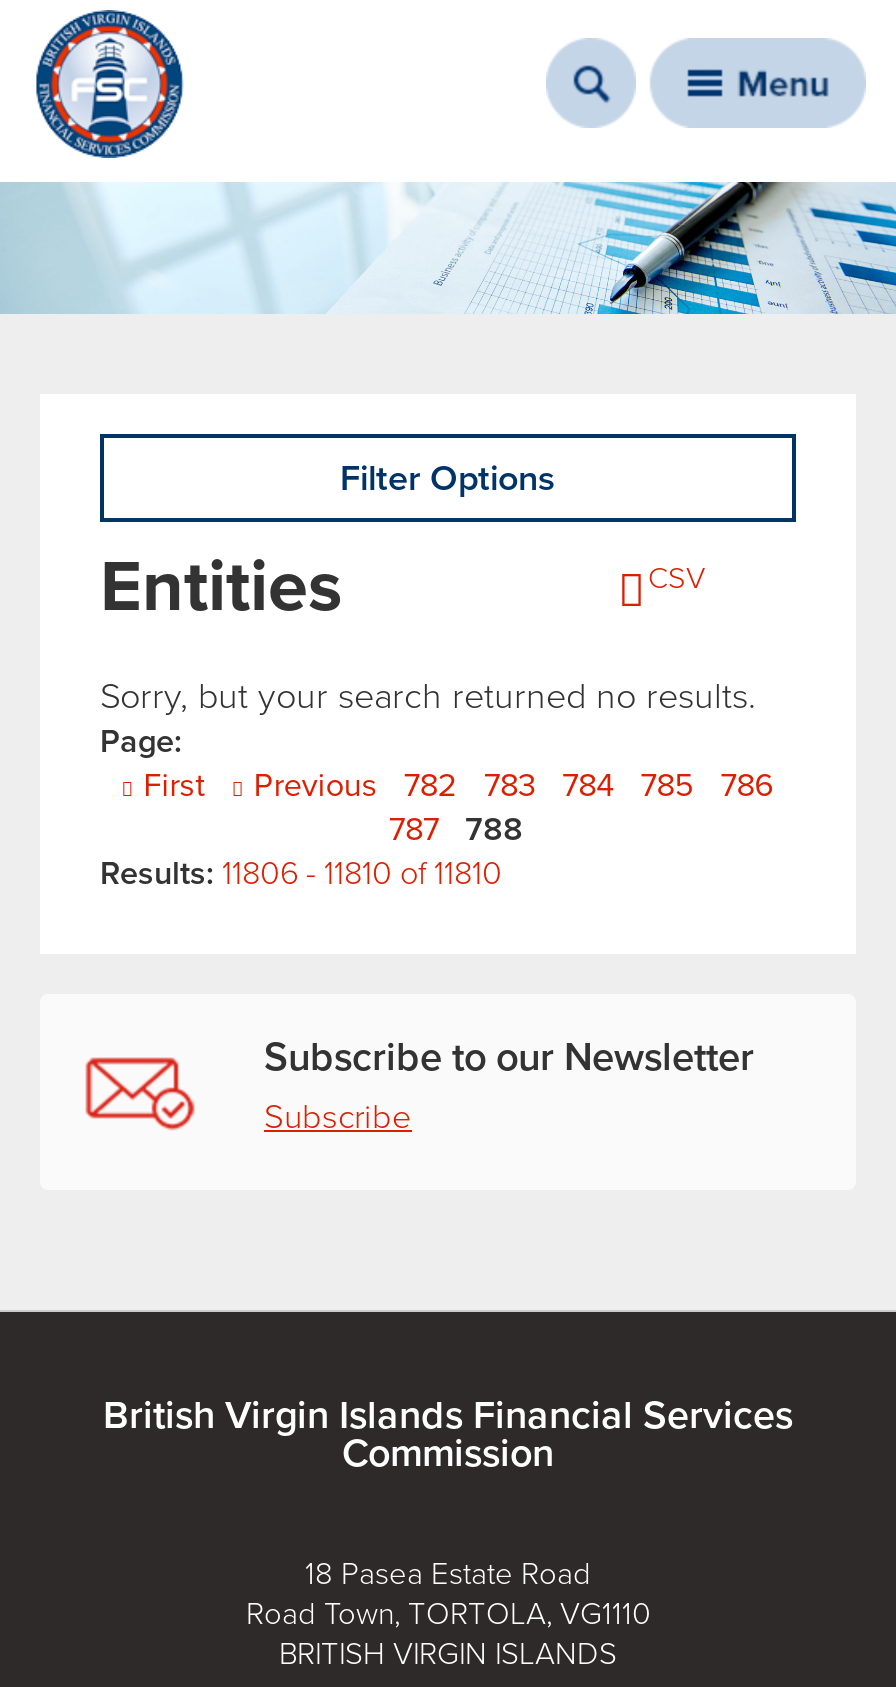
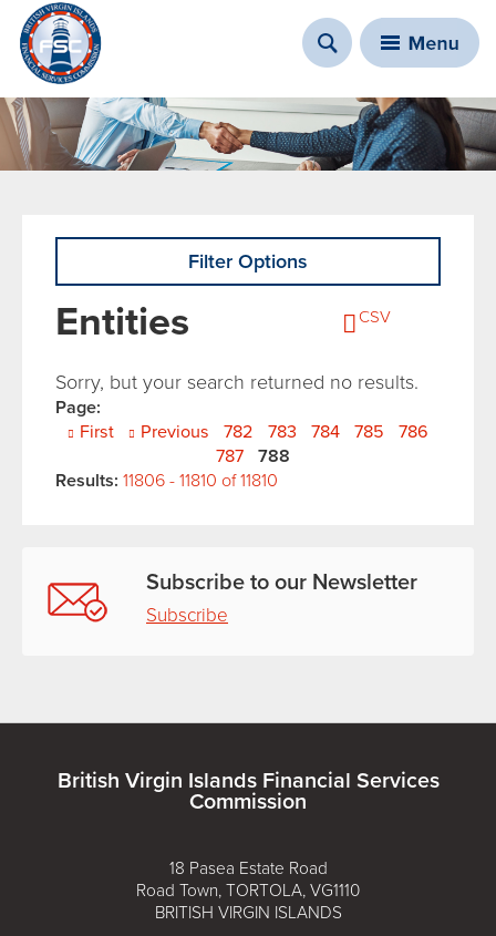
- [image]
+ [image]
